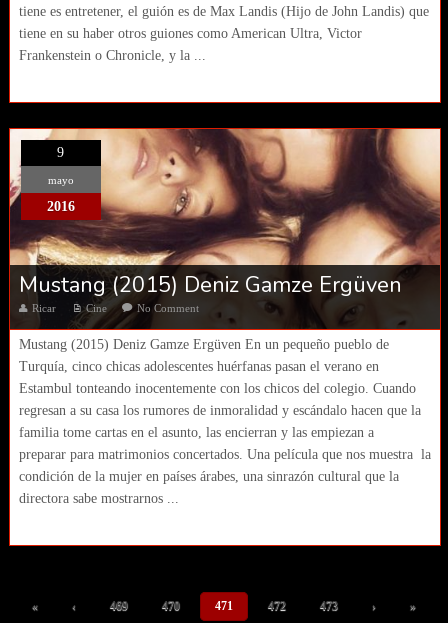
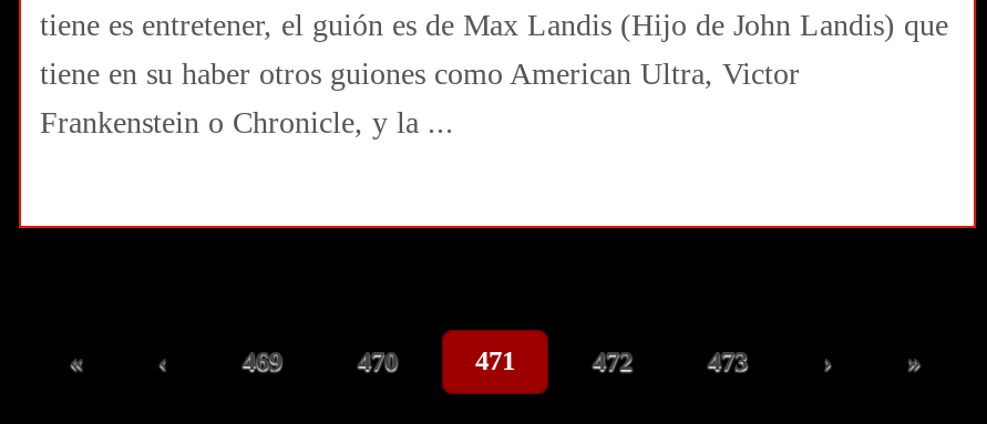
- [image]
- 9
- mayo
- 2016
- Mustang (2015) Deniz Gamze Ergüven
- Ricar
- Cine
- No Comment
- Mustang (2015) Deniz Gamze Ergüven En un pequeño pueblo de
- Turquía, cinco chicas adolescentes huérfanas pasan el verano en
- Estambul tonteando inocentemente con los chicos del colegio. Cuando
- regresan a su casa los rumores de inmoralidad y escándalo hacen que la
- familia tome cartas en el asunto, las encierran y las empiezan a
- preparar para matrimonios concertados. Una película que nos muestra la
- condición de la mujer en países árabes, una sinrazón cultural que la
- directora sabe mostrarnos ...
